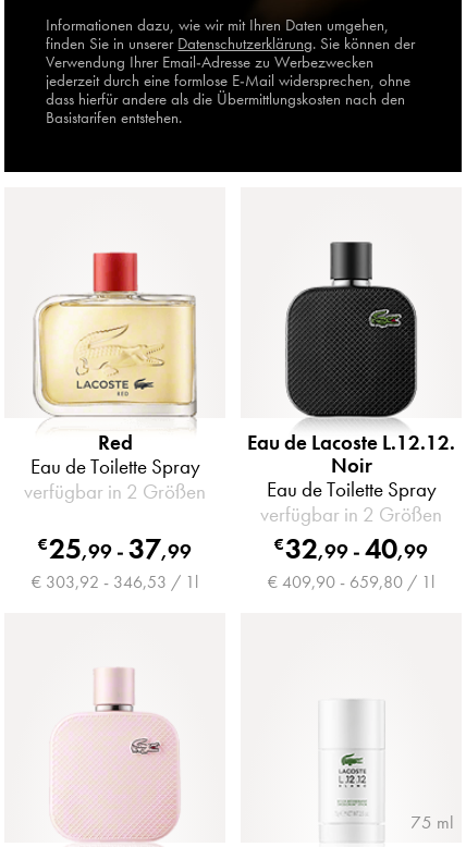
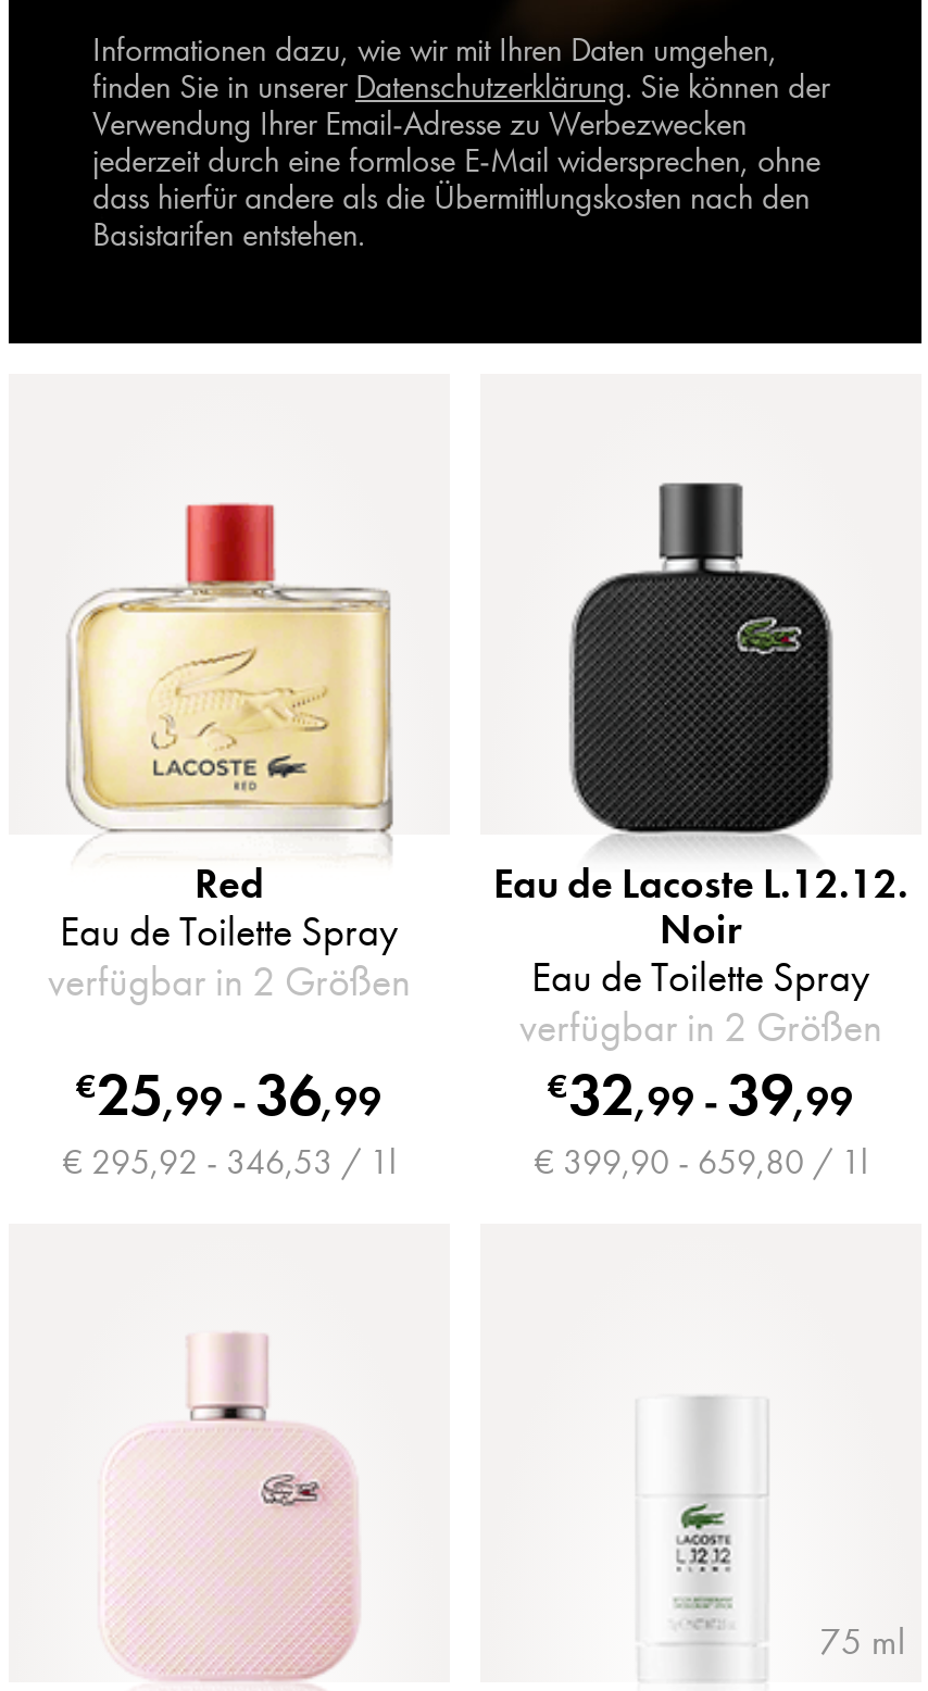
- €25,99- 37,99
+ €25,99- 36,99

- €32,99- 40,99
+ €32,99- 39,99

- € 303,92 - 346,53 / 1l
+ € 295,92 - 346,53 / 1l

- € 409,90 - 659,80 / 1l
+ € 399,90 - 659,80 / 1l
